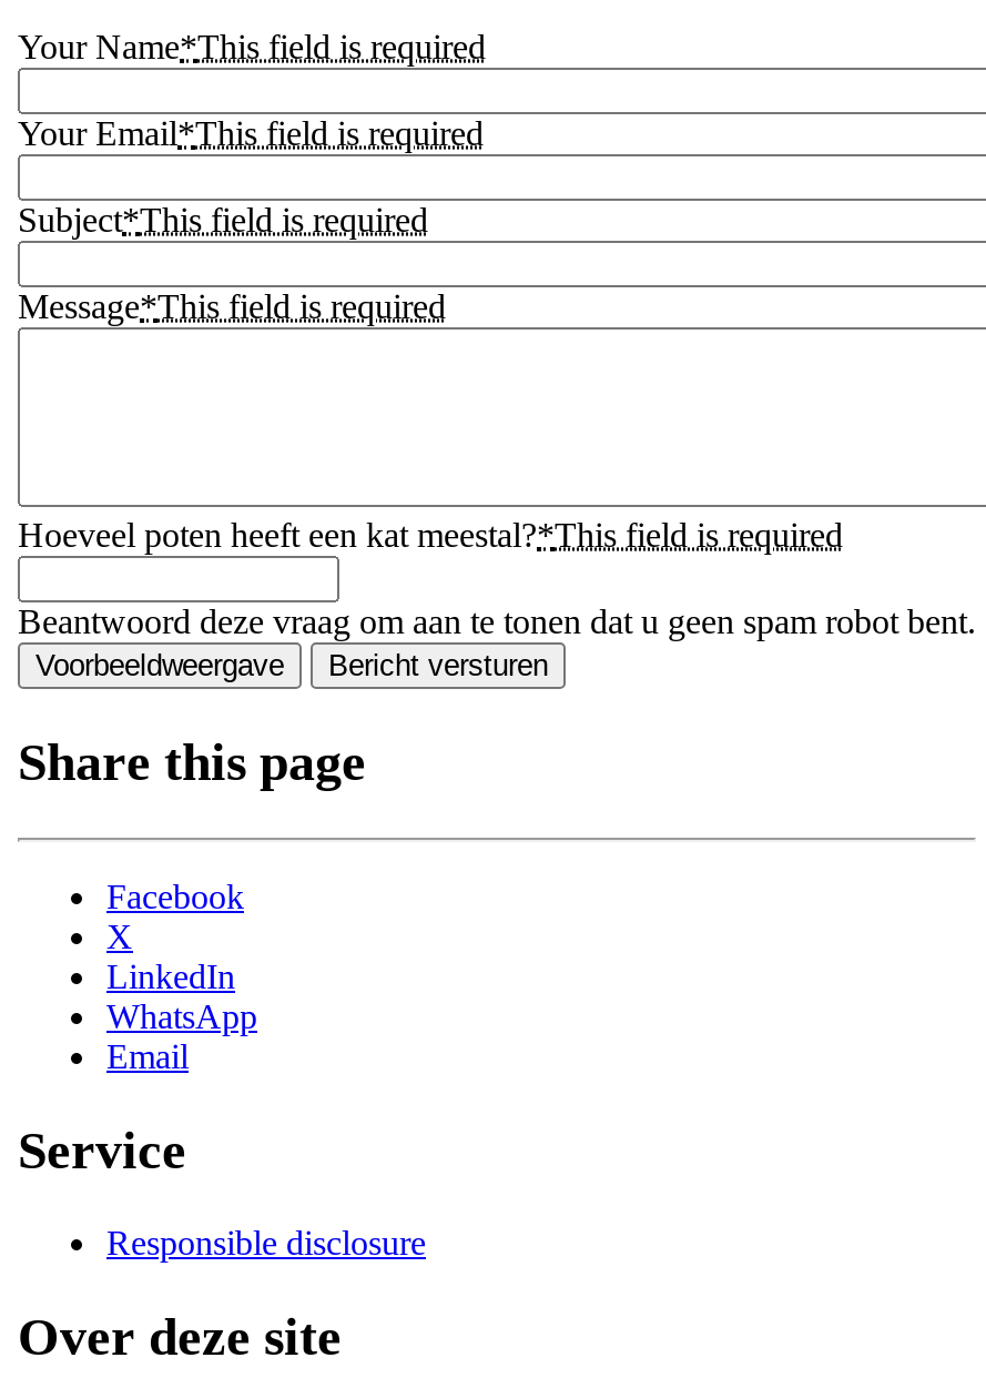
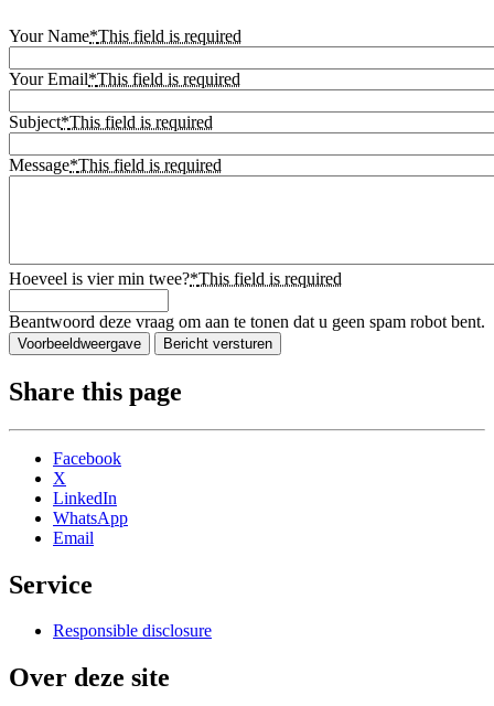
- Hoeveel poten heeft een kat meestal?*This field is required
+ Hoeveel is vier min twee?*This field is required
